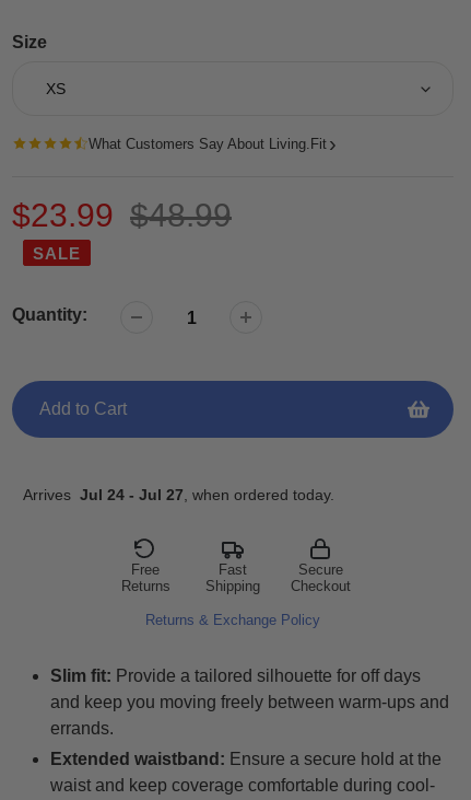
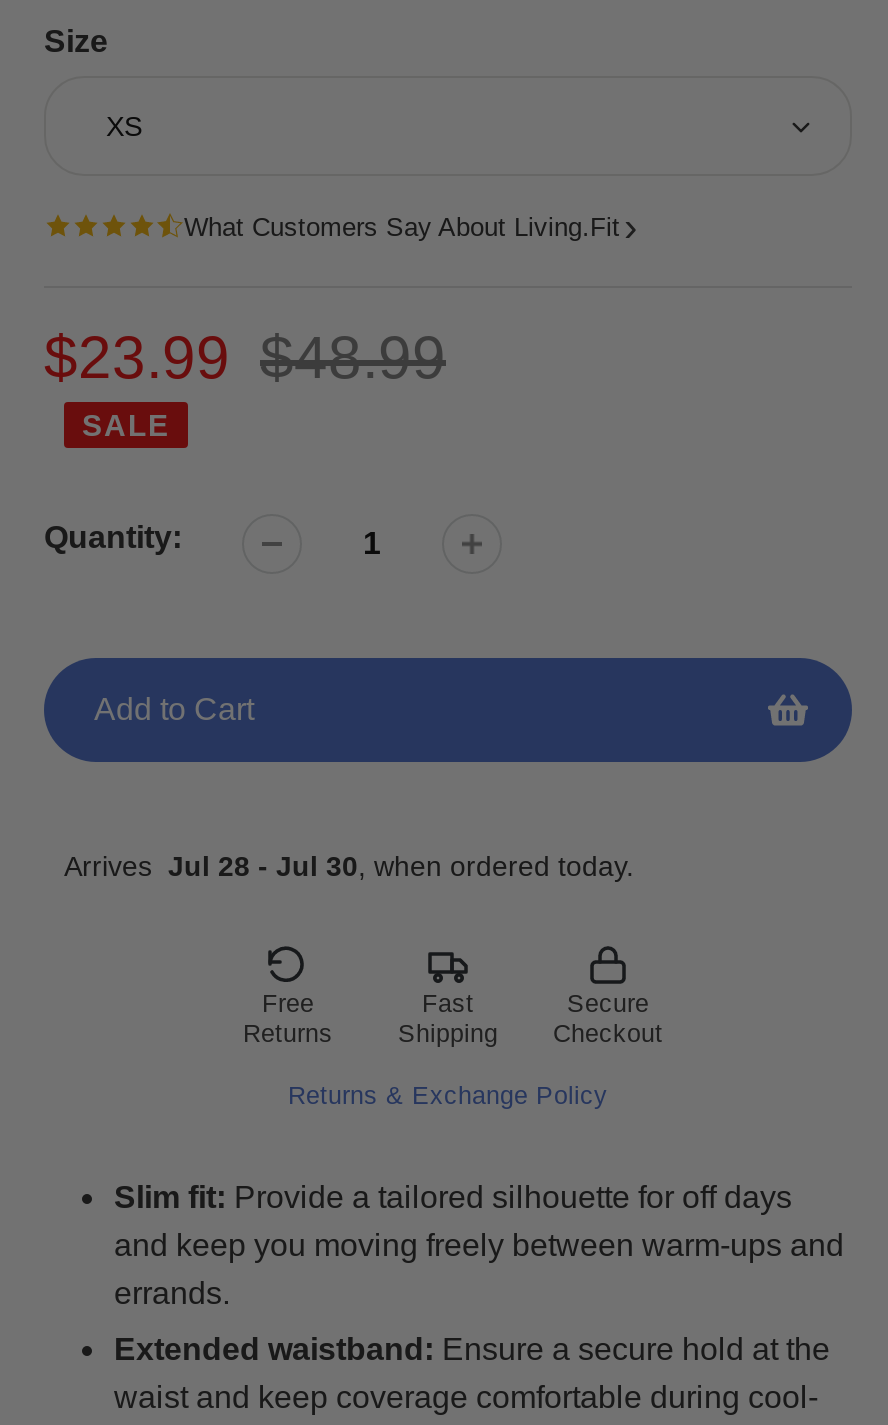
- Arrives Jul 24 - Jul 27, when ordered today.
+ Arrives Jul 28 - Jul 30, when ordered today.
